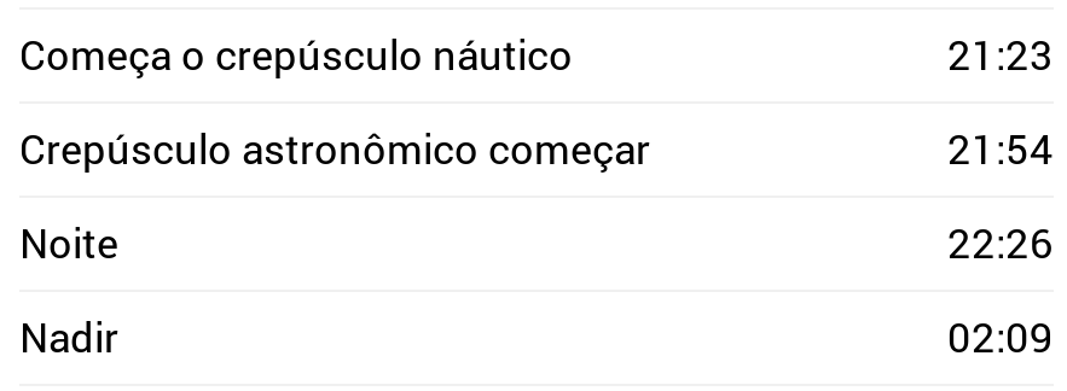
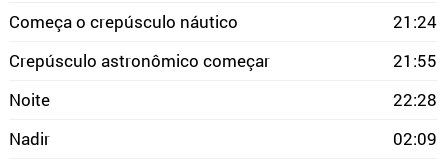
- 21:23
+ 21:24

- 21:54
+ 21:55

- 22:26
+ 22:28
